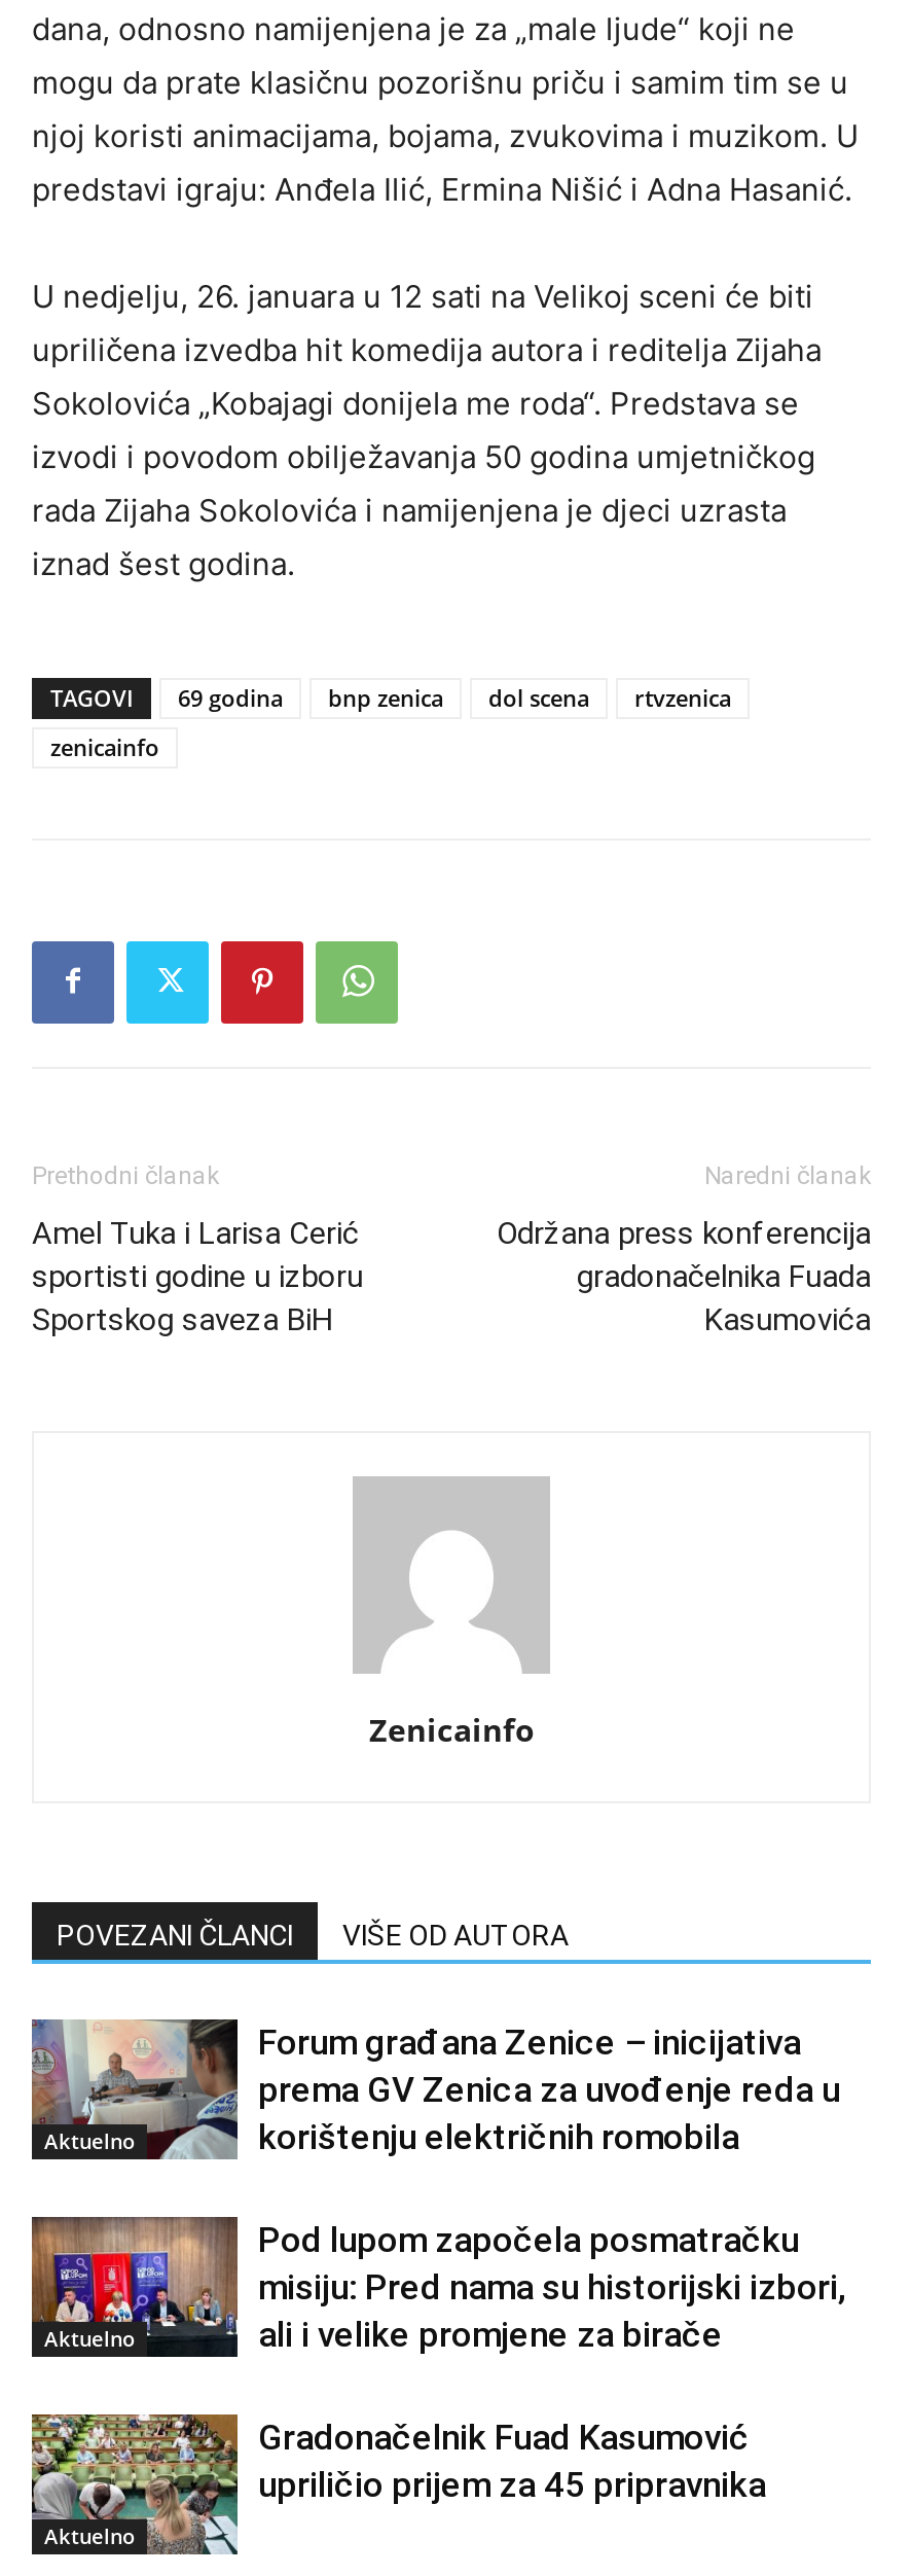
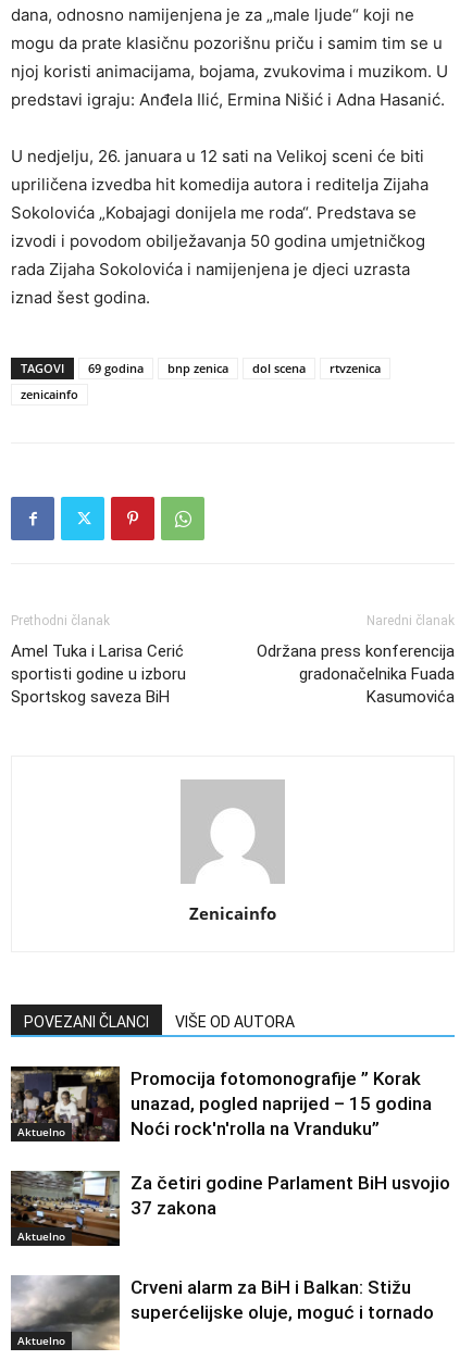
- [image]
- Forum građana Zenice – inicijativa
- prema GV Zenica za uvođenje reda u
- korištenju električnih romobila
+ [image]
+ Promocija fotomonografije ” Korak
+ unazad, pogled naprijed – 15 godina
+ Noći rock'n'rolla na Vranduku”

- [image]
- Pod lupom započela posmatračku
- misiju: Pred nama su historijski izbori,
- ali i velike promjene za birače
+ [image]
+ Za četiri godine Parlament BiH usvojio
+ 37 zakona

- [image]
- Gradonačelnik Fuad Kasumović
- upriličio prijem za 45 pripravnika
+ [image]
+ Crveni alarm za BiH i Balkan: Stižu
+ superćelijske oluje, moguć i tornado
